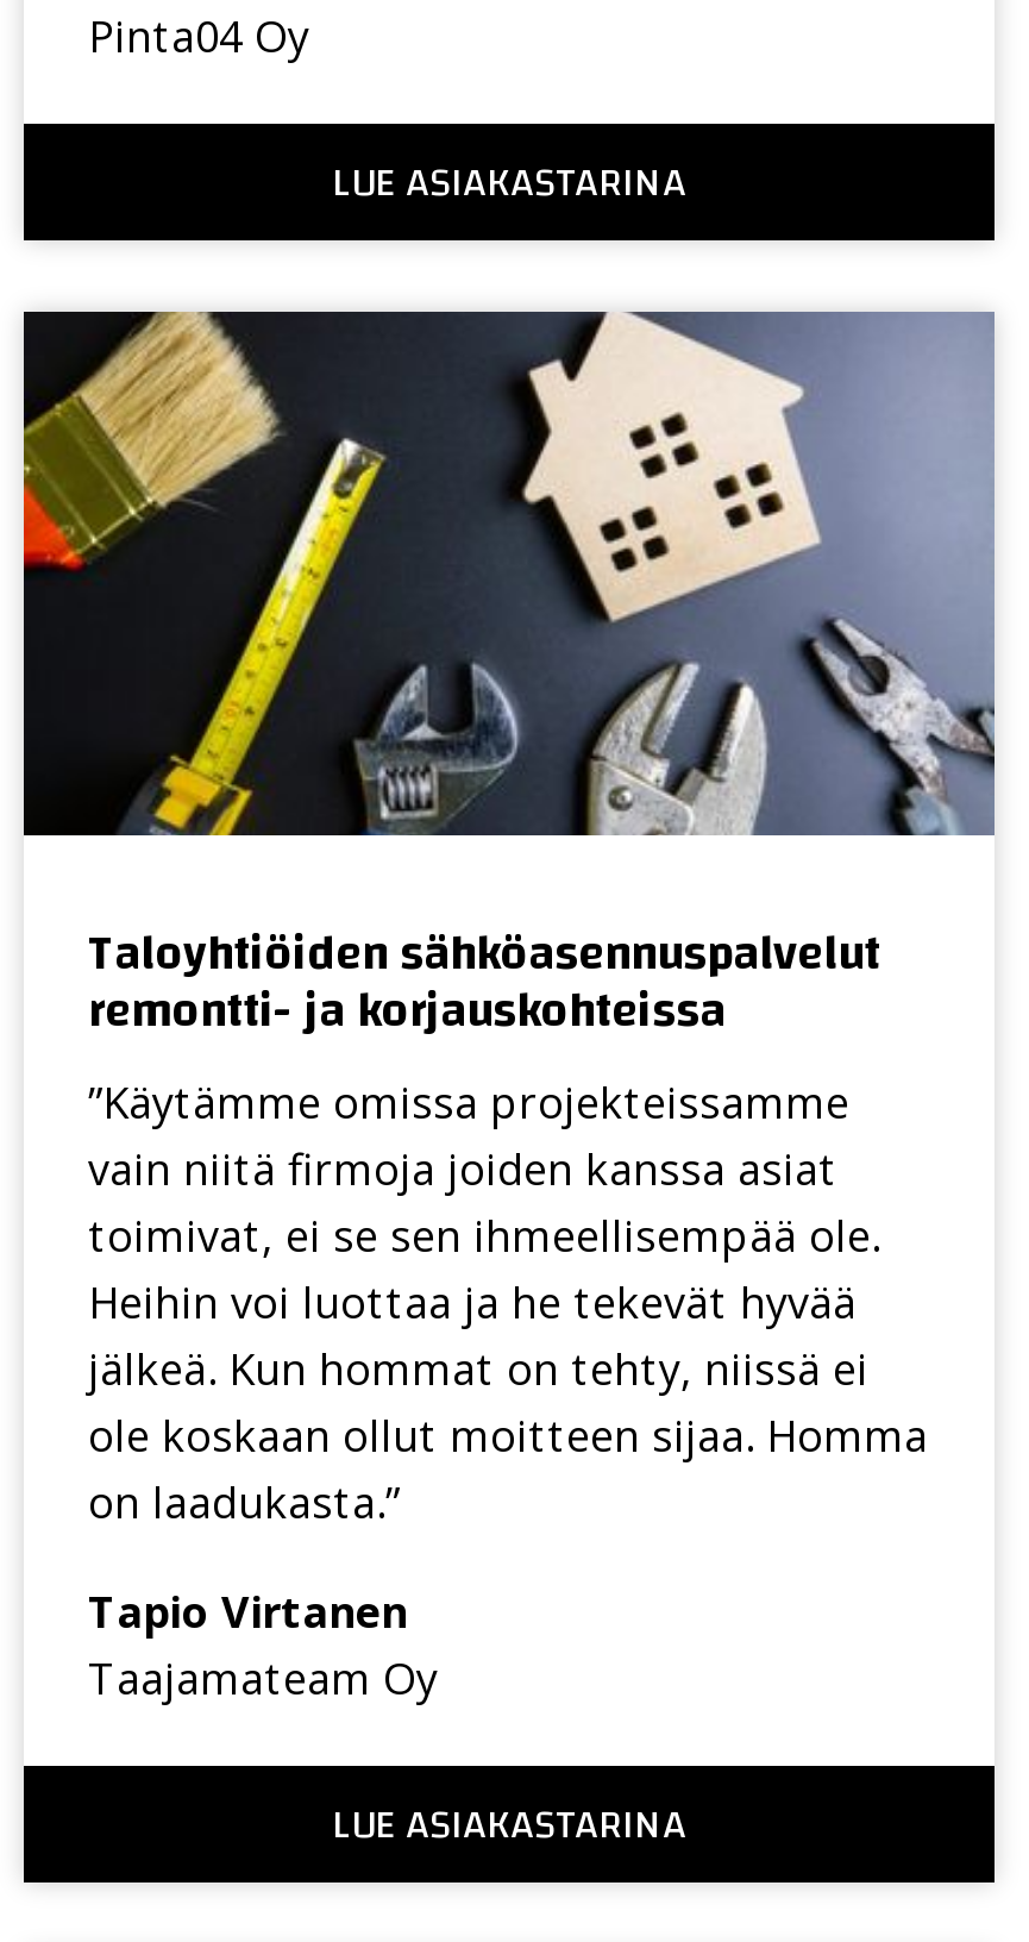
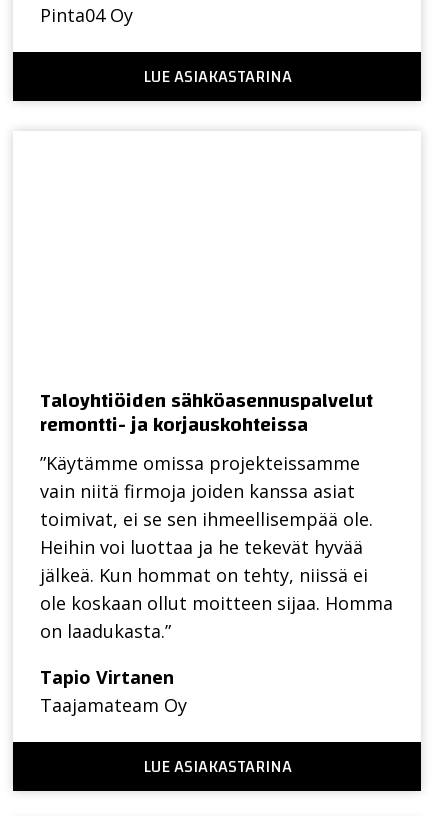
- [image]
